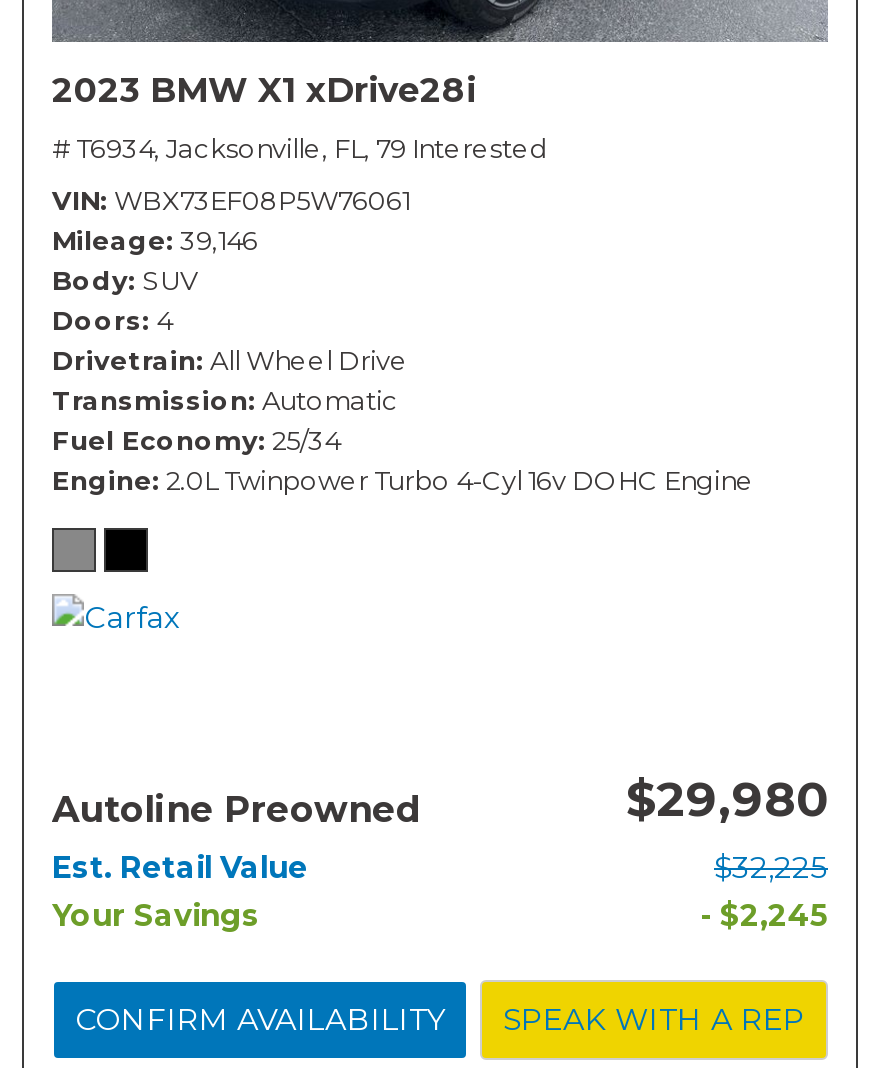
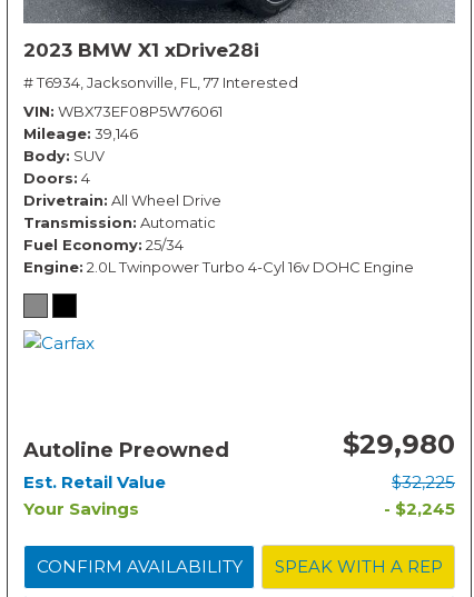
- # T6934, Jacksonville, FL, 79 Interested
+ # T6934, Jacksonville, FL, 77 Interested
